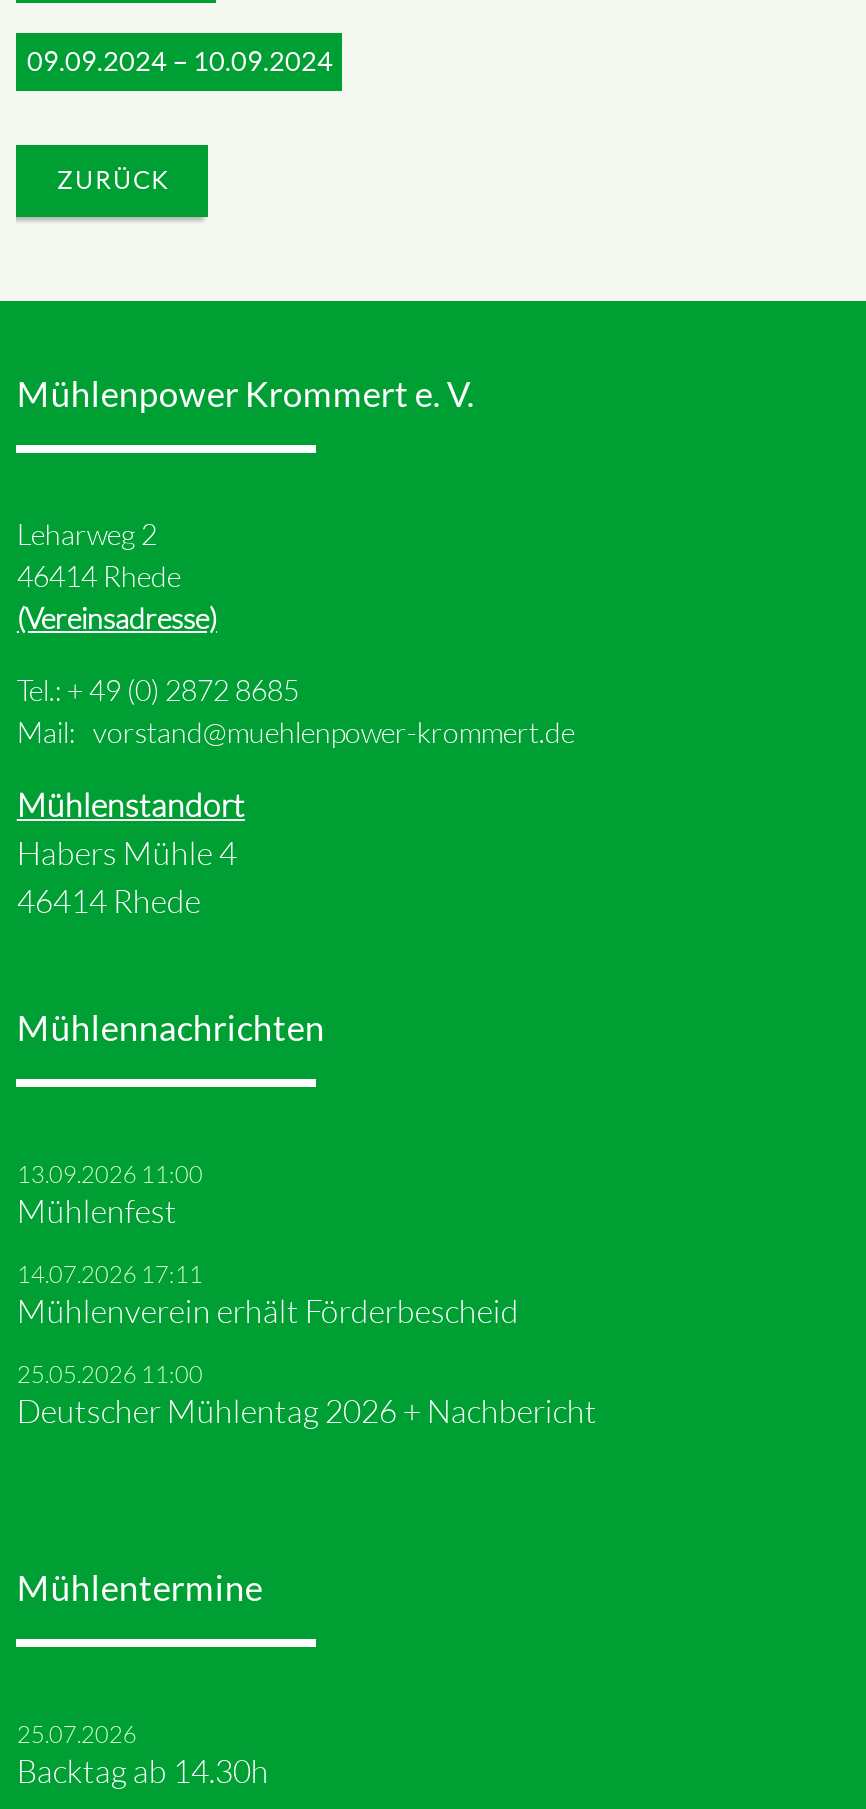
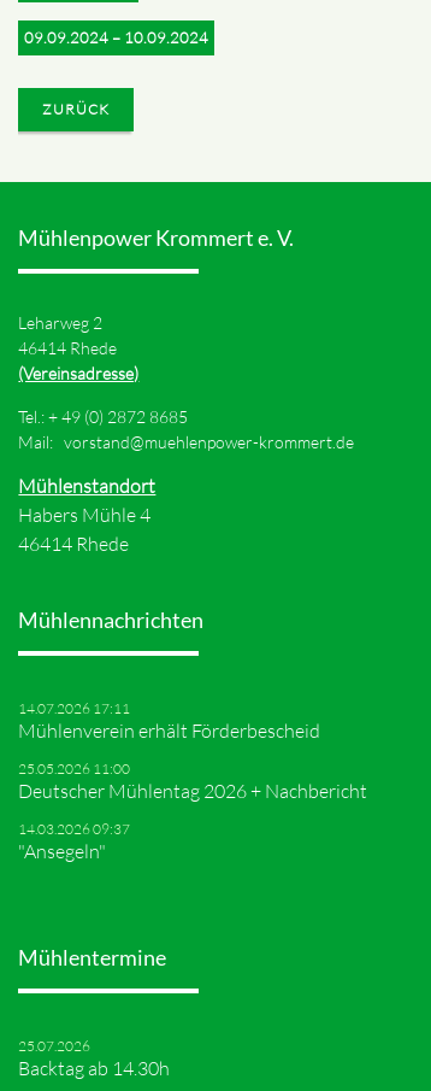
- 13.09.2026 11:00
- Mühlenfest

moved up: 14.07.2026 17:11 | Mühlenverein erhält Förderbescheid | 25.05.2026 11:00 | Deutscher Mühlentag 2026 + Nachbericht

+ 14.03.2026 09:37
+ "Ansegeln"
